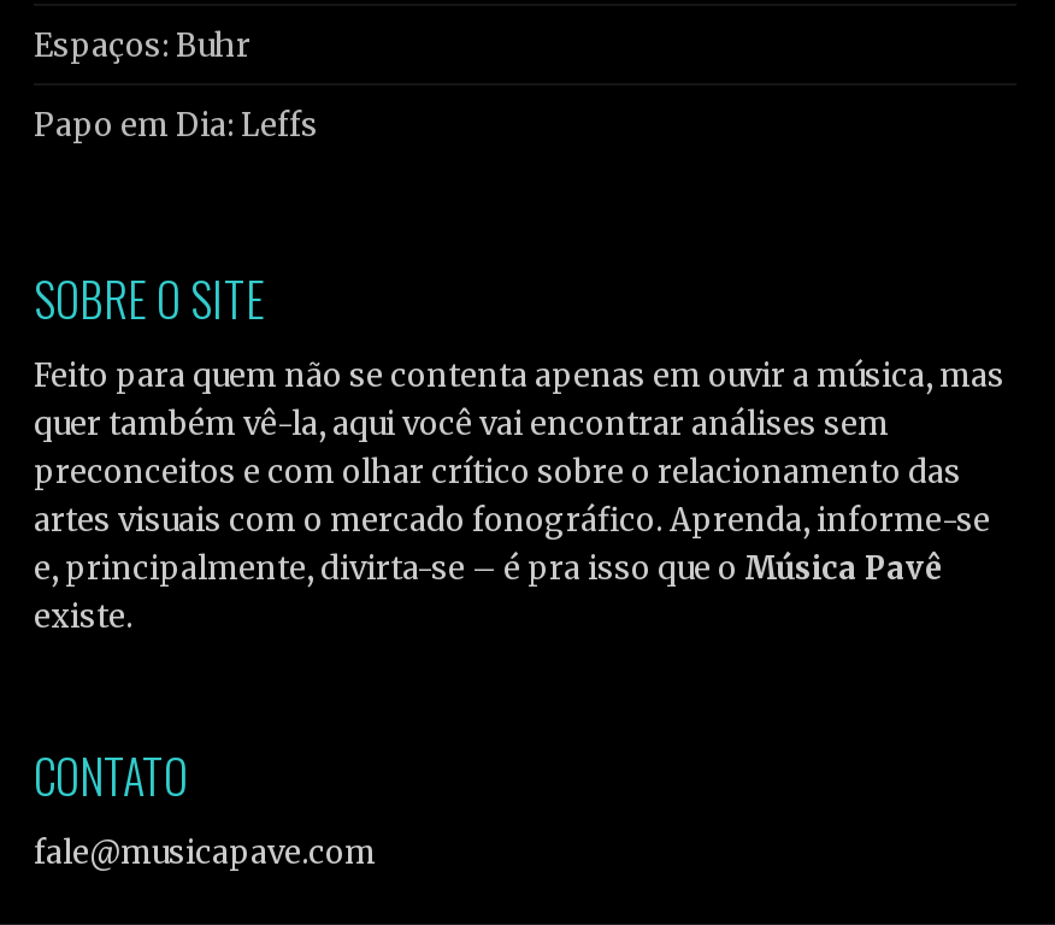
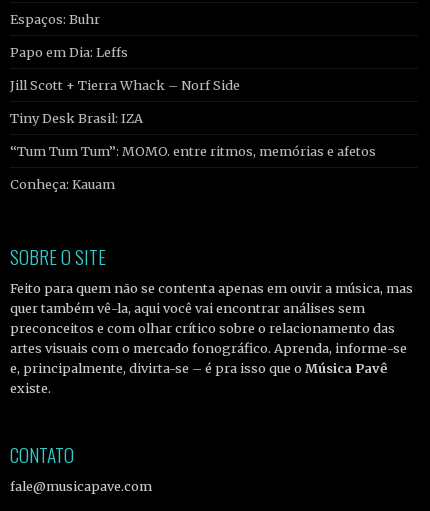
+ Jill Scott + Tierra Whack – Norf Side
+ Tiny Desk Brasil: IZA
+ “Tum Tum Tum”: MOMO. entre ritmos, memórias e afetos
+ Conheça: Kauam
